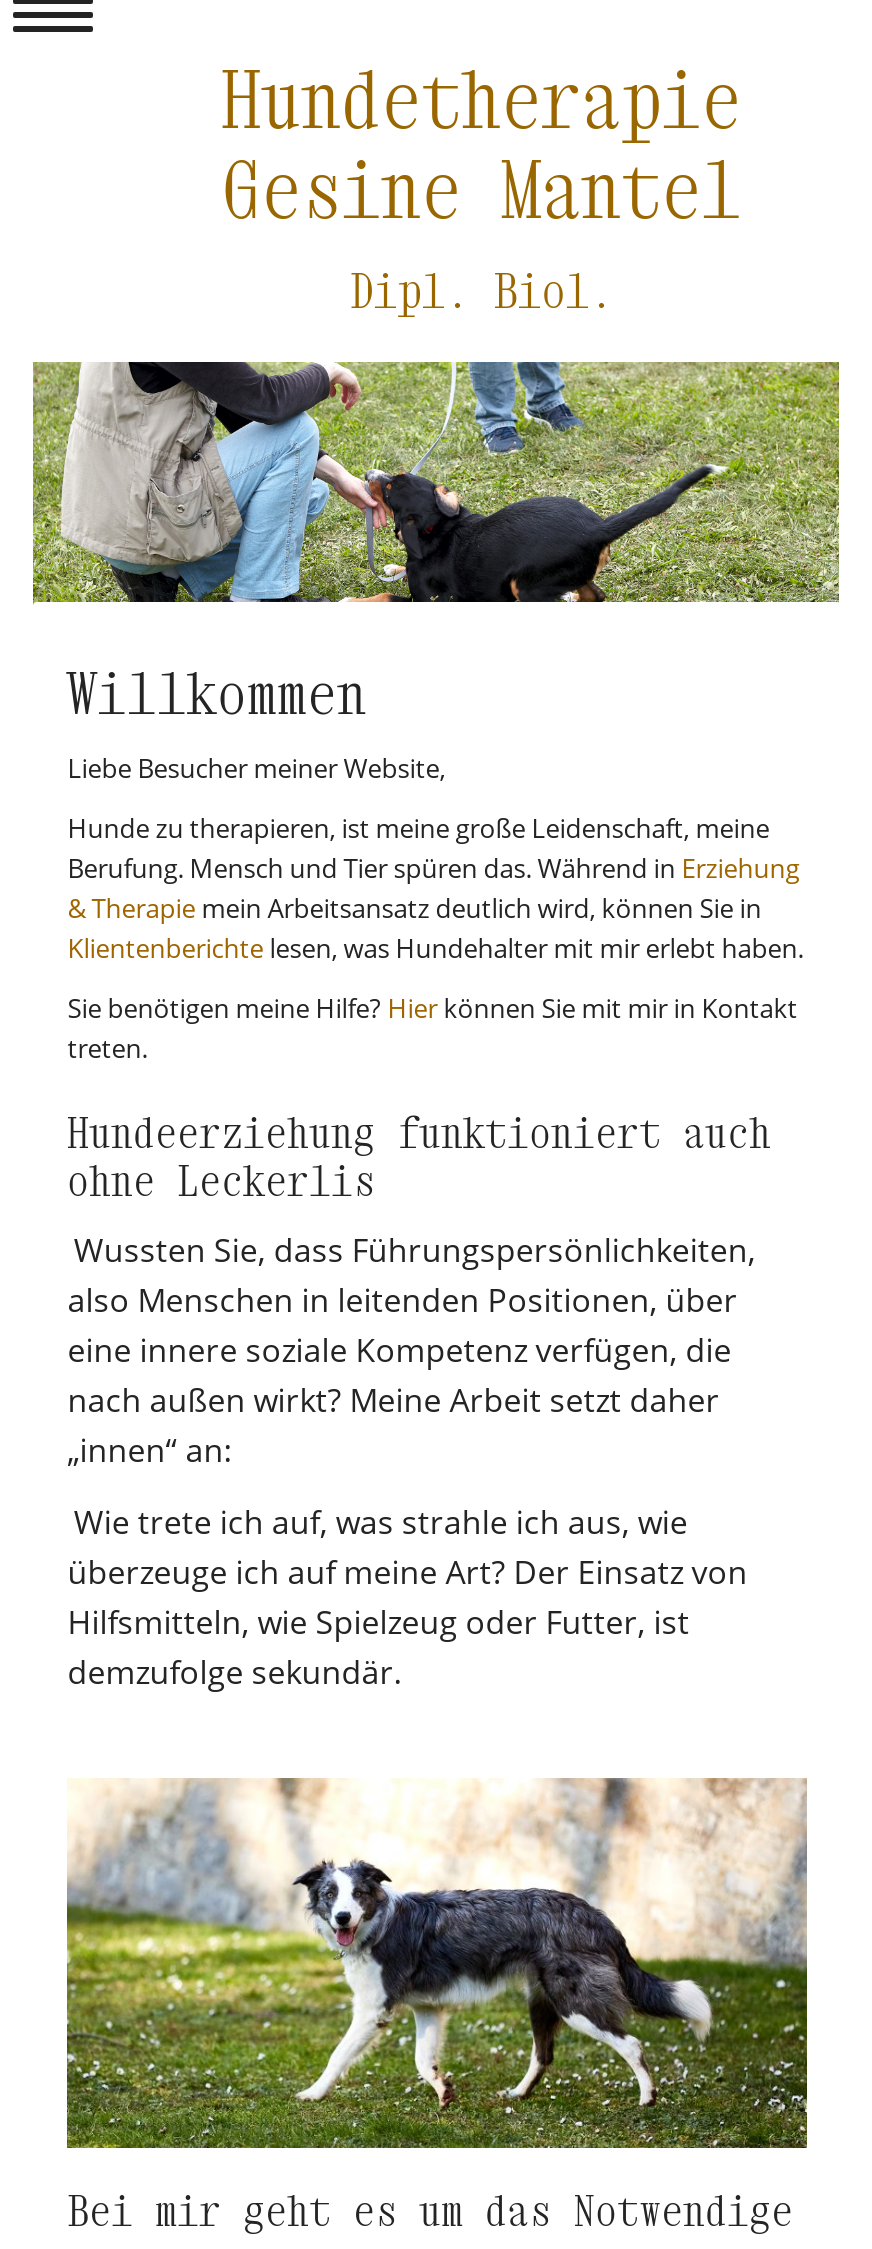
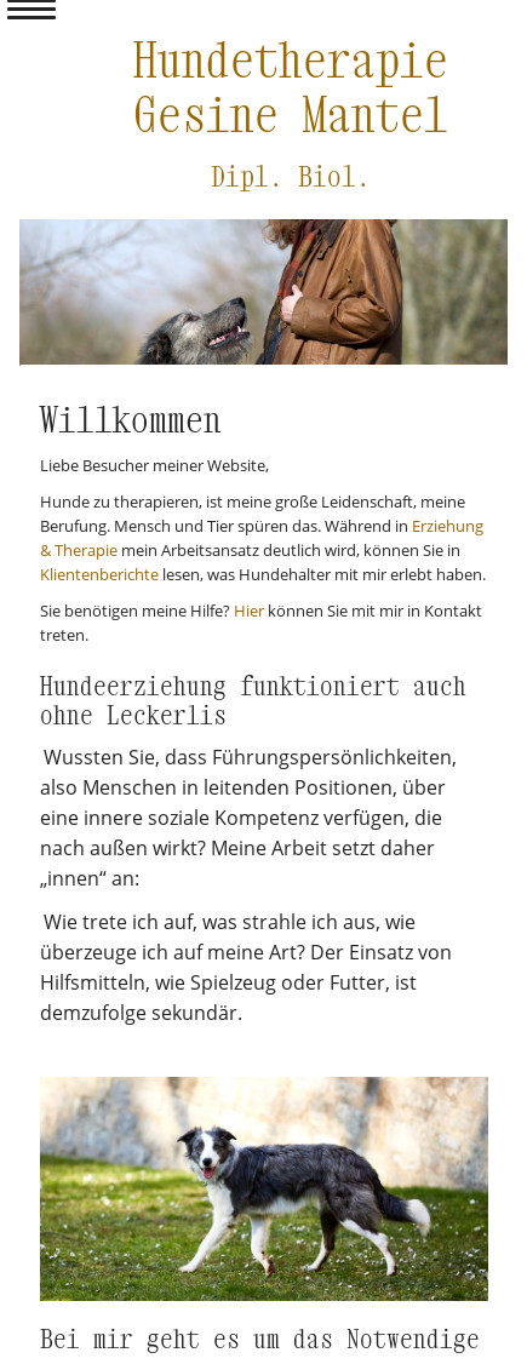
- [image]
+ [image]
